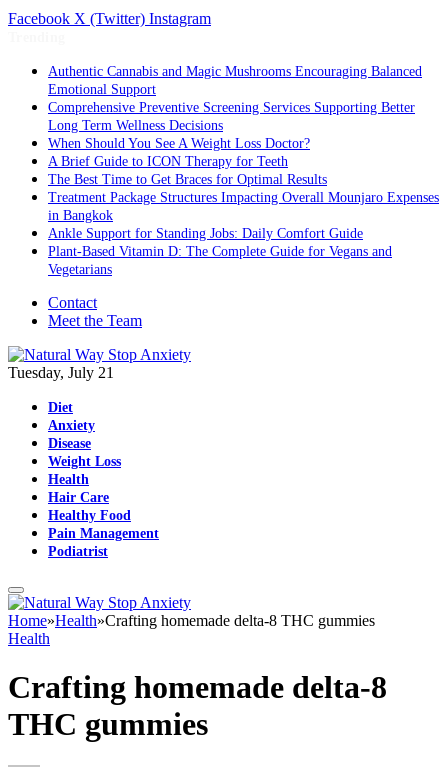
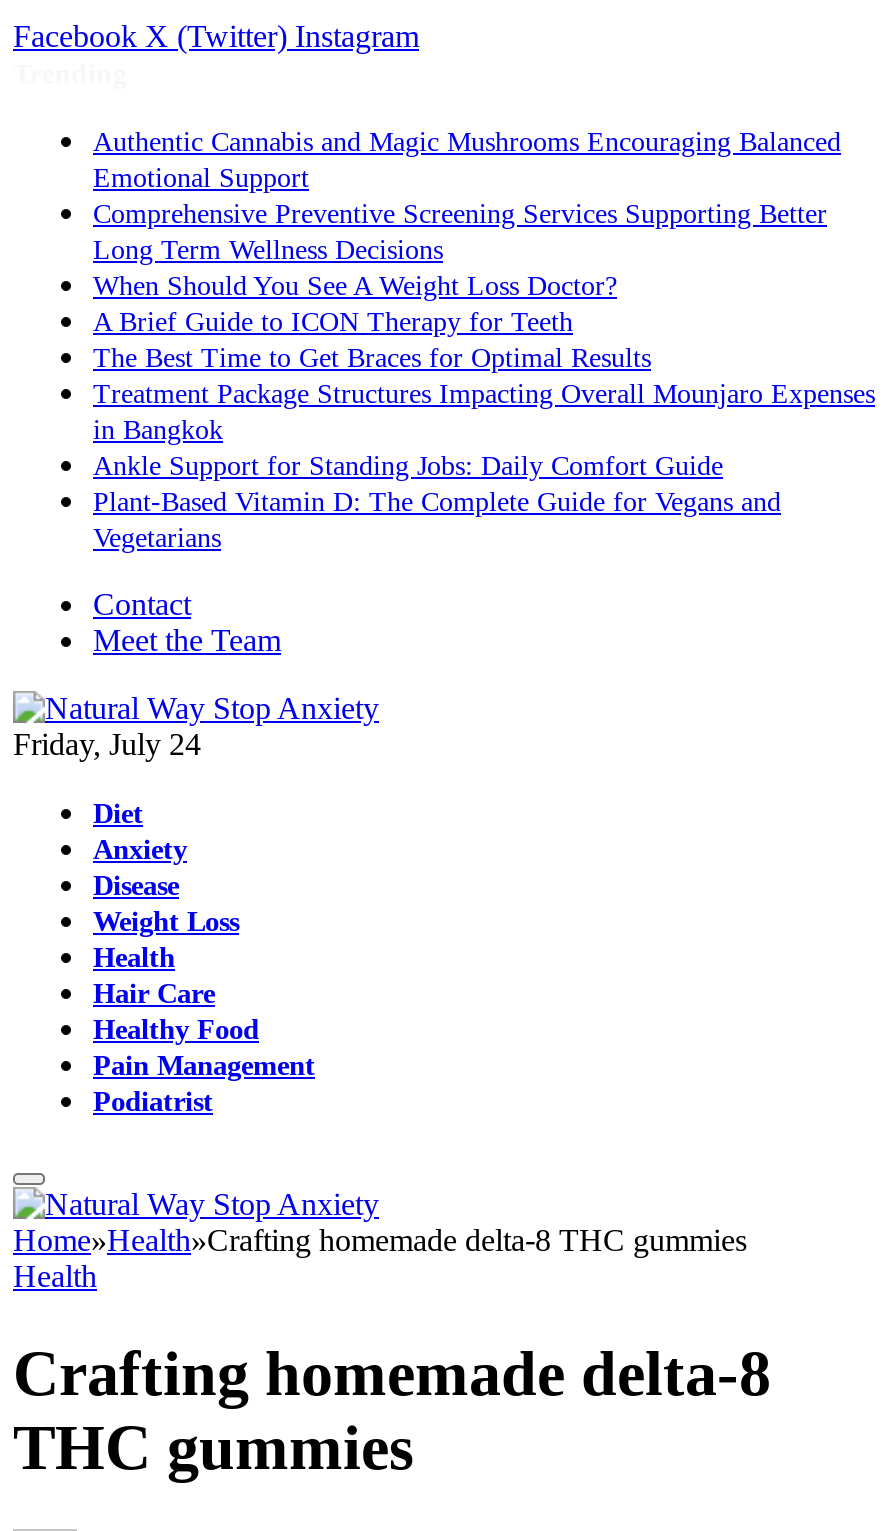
- Tuesday, July 21
+ Friday, July 24
